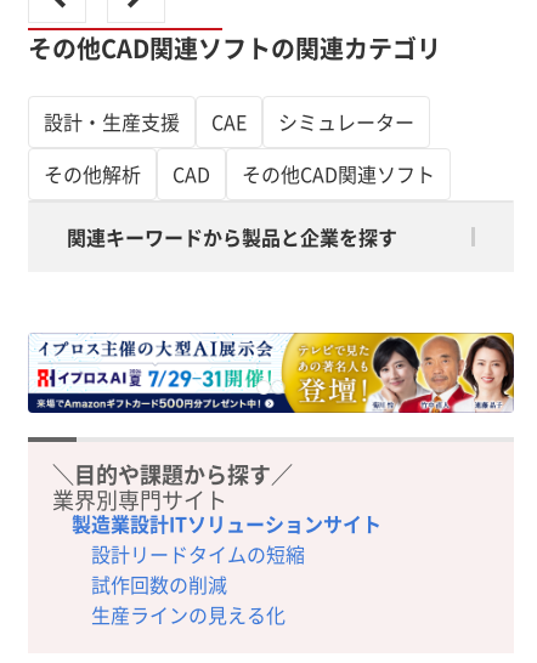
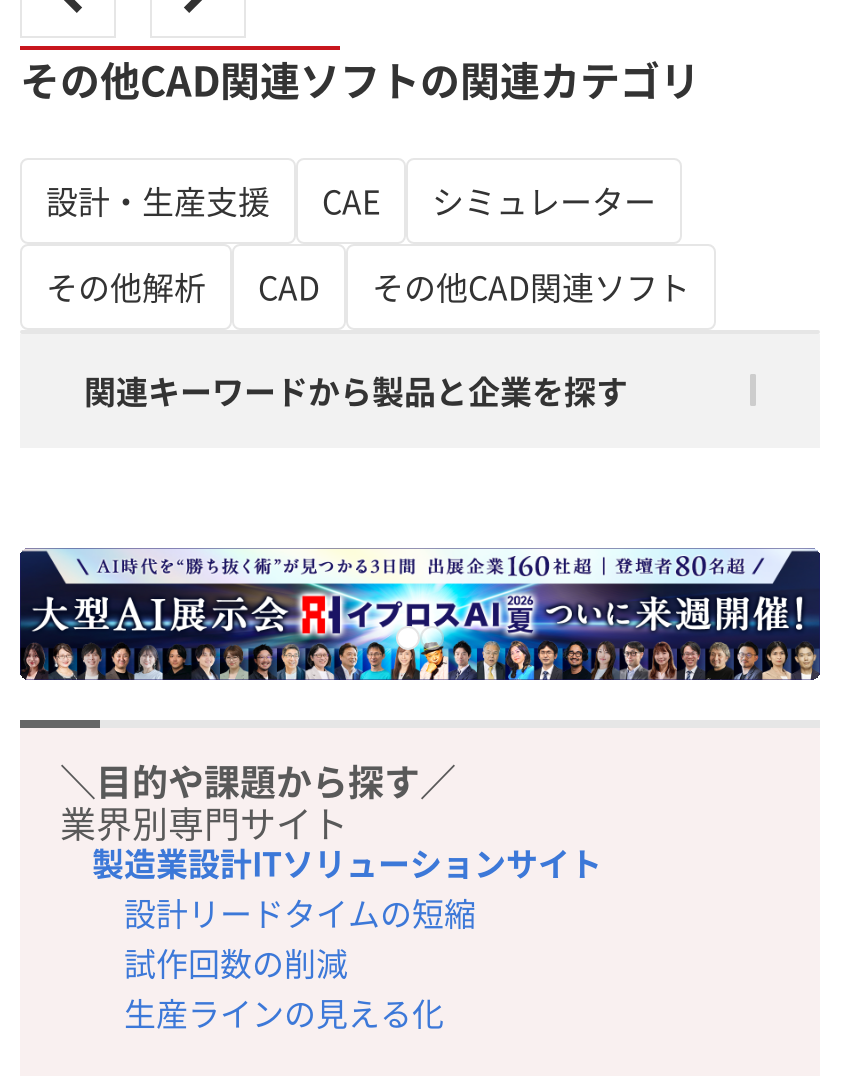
- [image]
+ [image]
